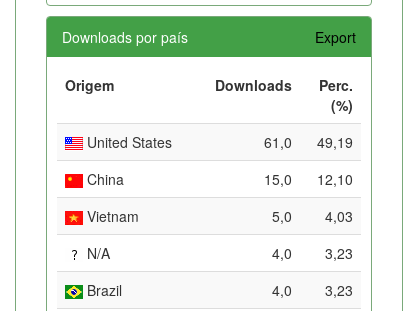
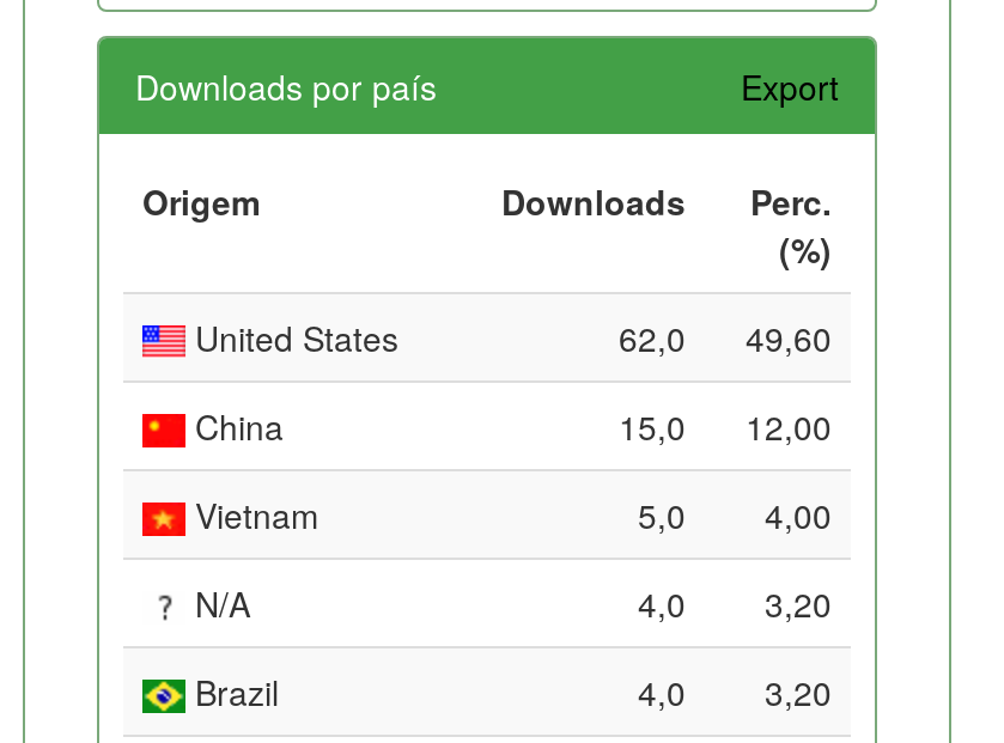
- 61,0
+ 62,0

- 49,19
+ 49,60

- 15,0 12,10
+ 15,0 12,00

- 5,0 4,03
+ 5,0 4,00

- 4,0 3,23
+ 4,0 3,20

- 4,0 3,23
+ 4,0 3,20
